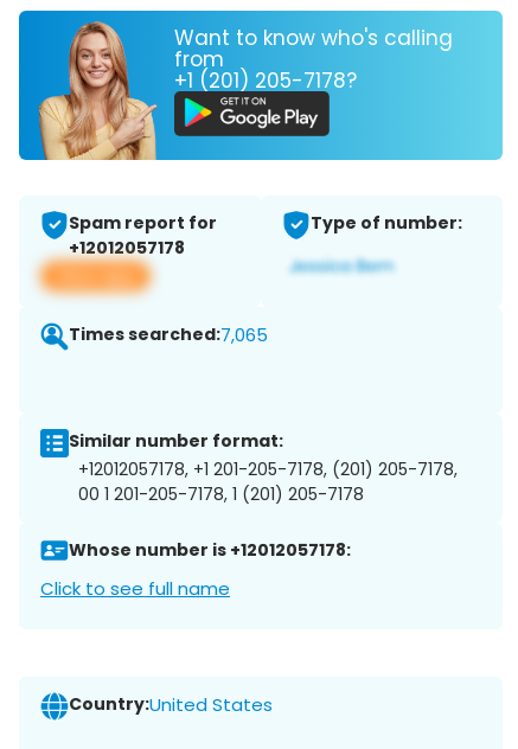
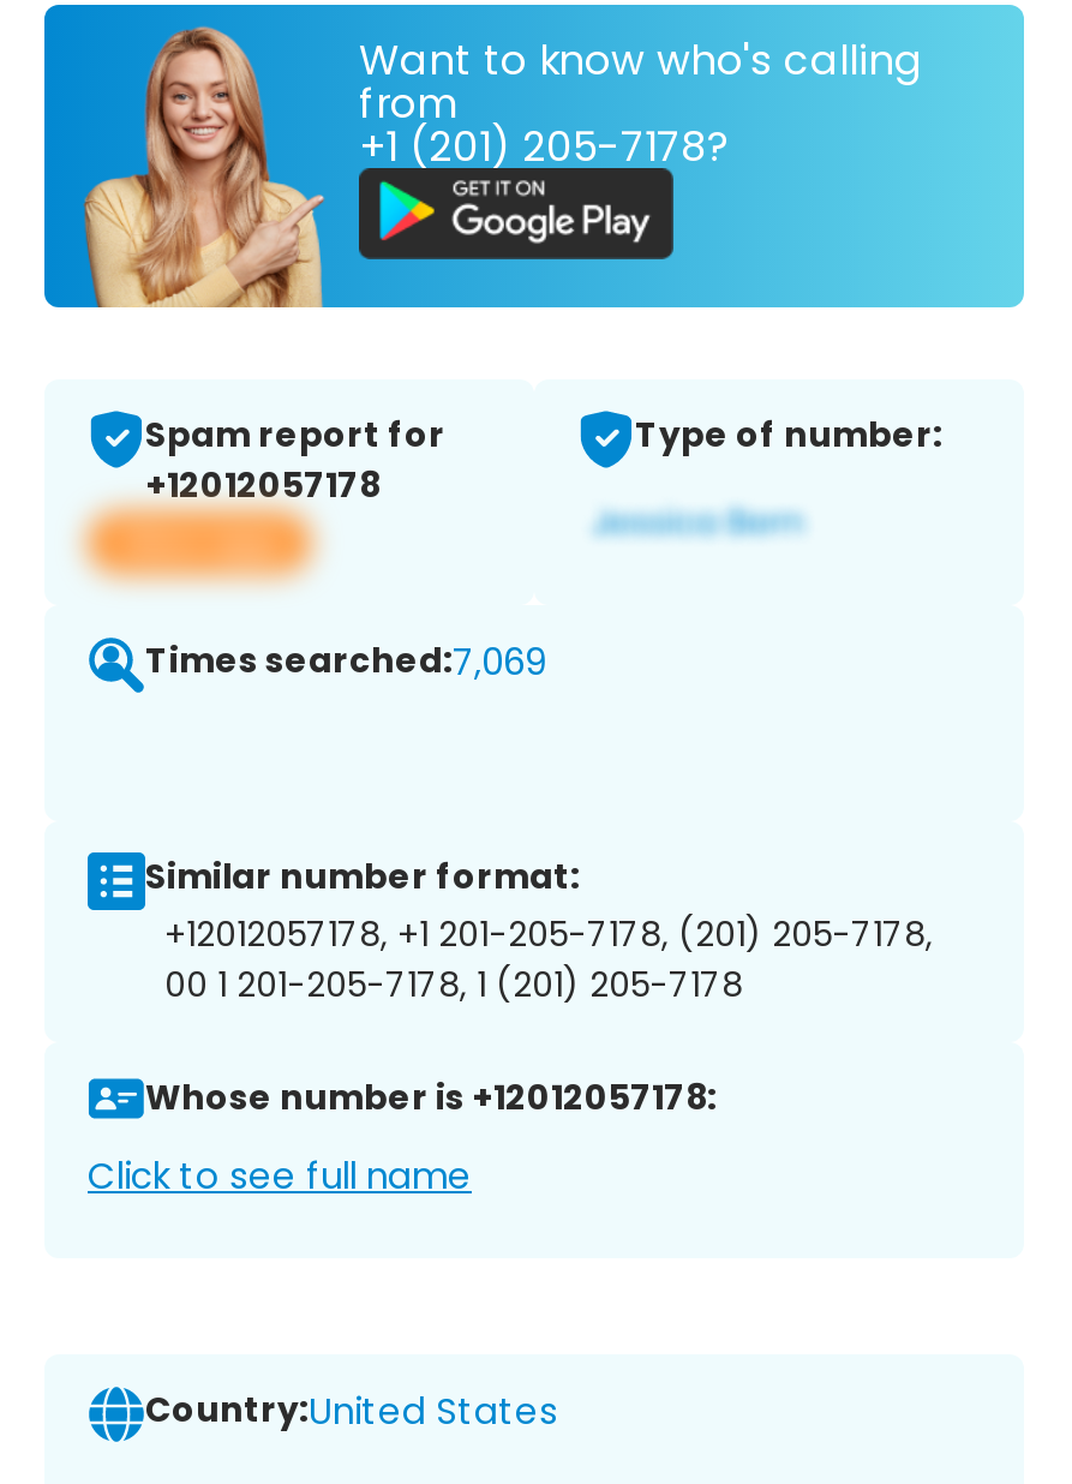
- Times searched:7,065
+ Times searched:7,069
